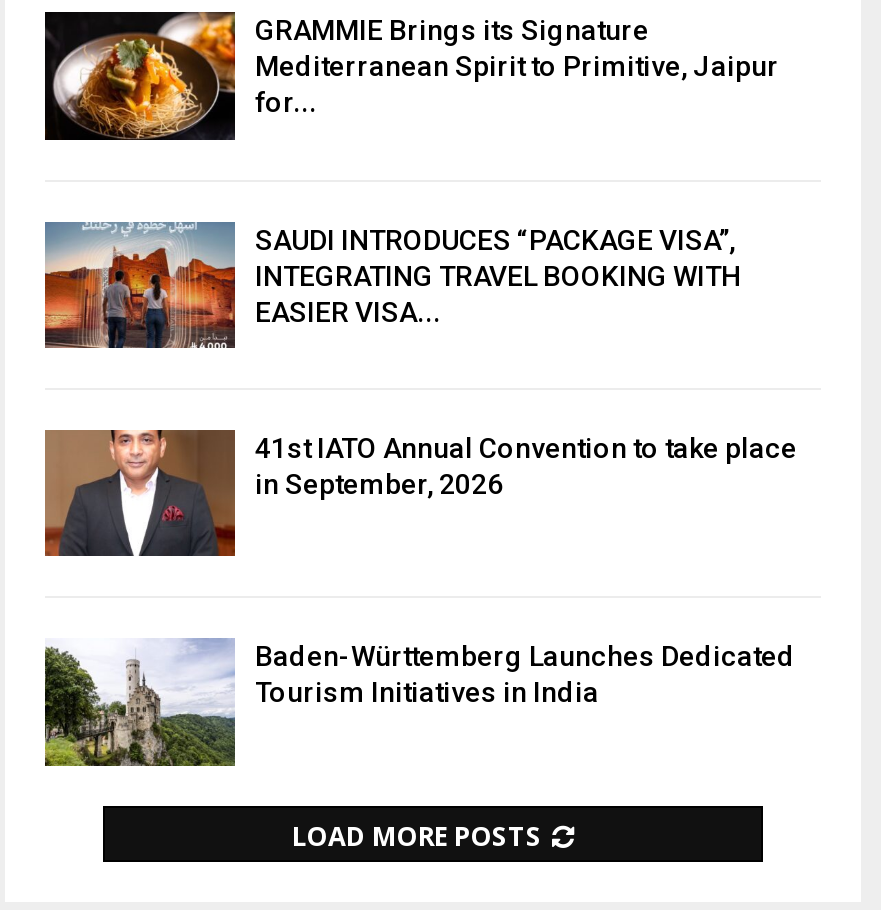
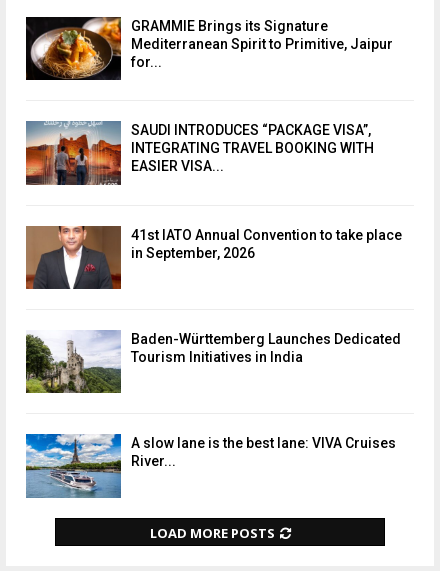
+ [image]
+ A slow lane is the best lane: VIVA Cruises
+ River...
